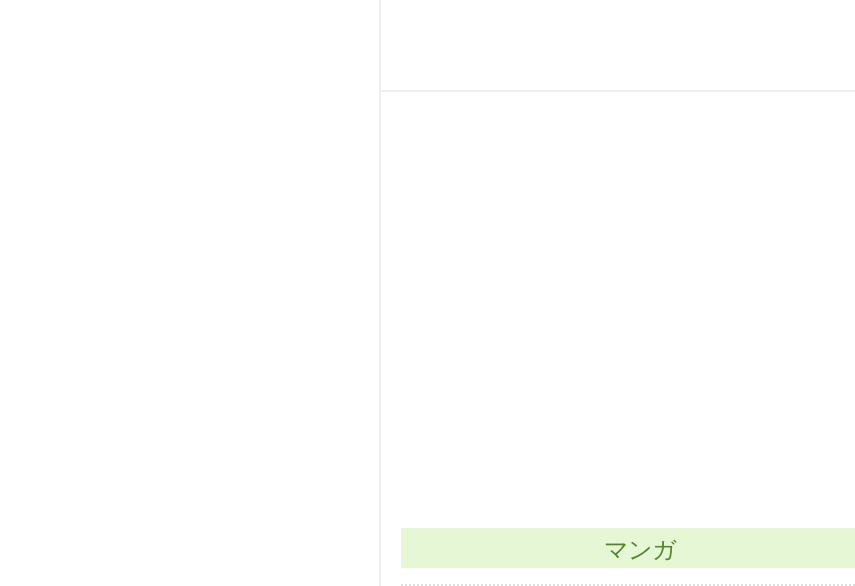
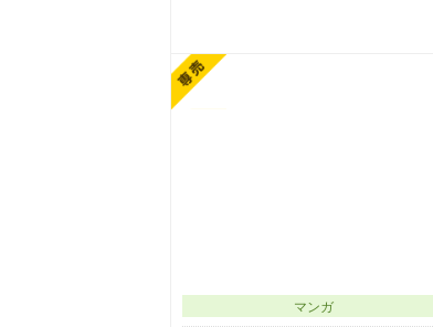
+ [image]
